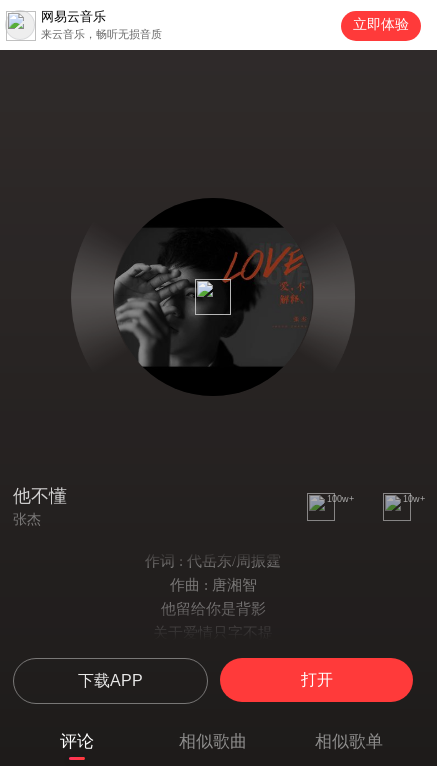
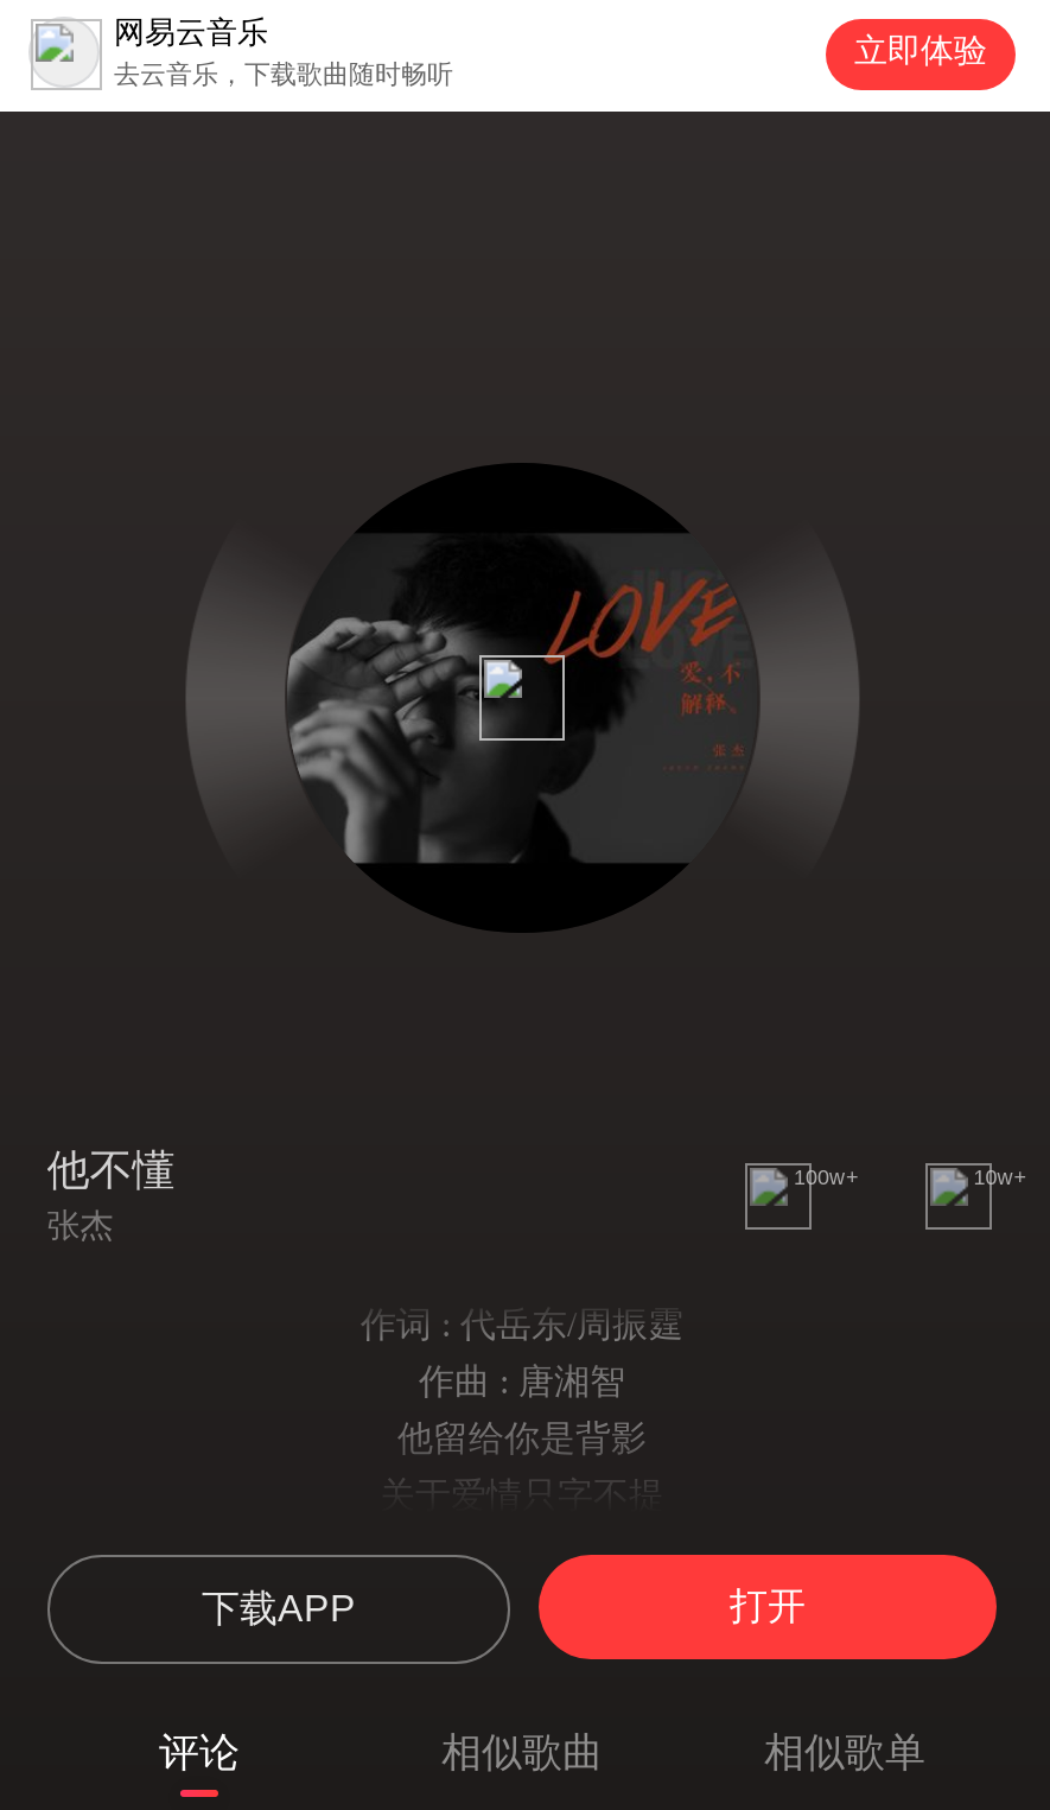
- 来云音乐，畅听无损音质
+ 去云音乐，下载歌曲随时畅听
